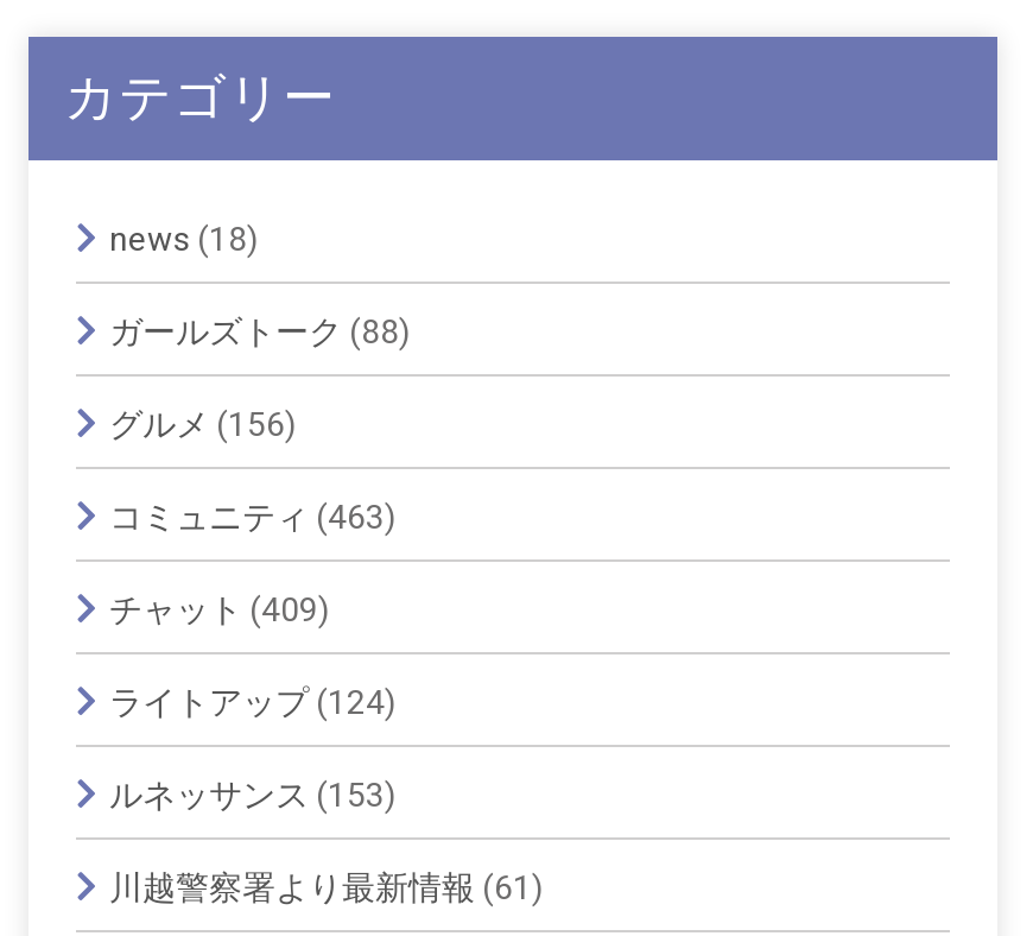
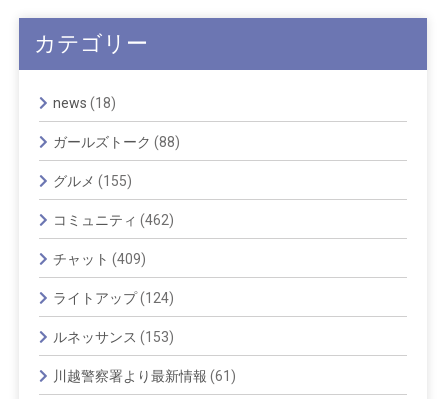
- グルメ(156)
+ グルメ(155)

- コミュニティ(463)
+ コミュニティ(462)
